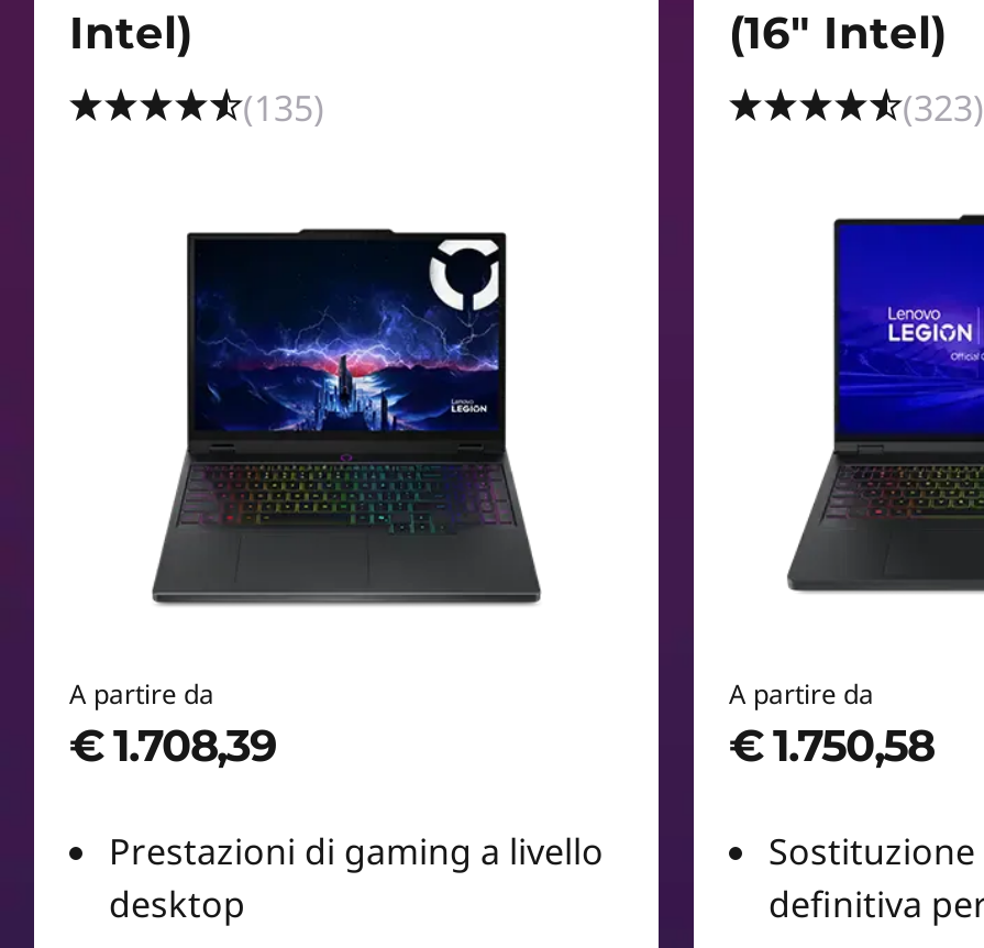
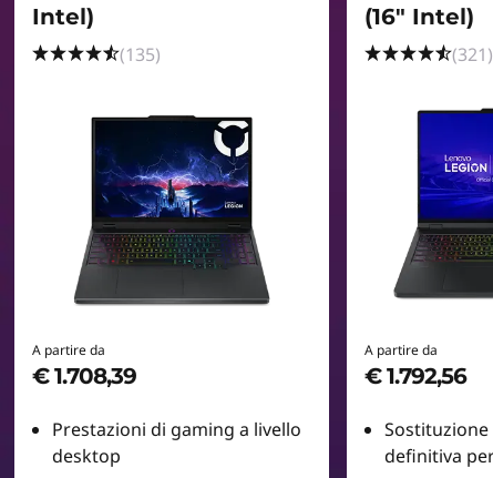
- (323)
+ (321)

- € 1.750,58
+ € 1.792,56
